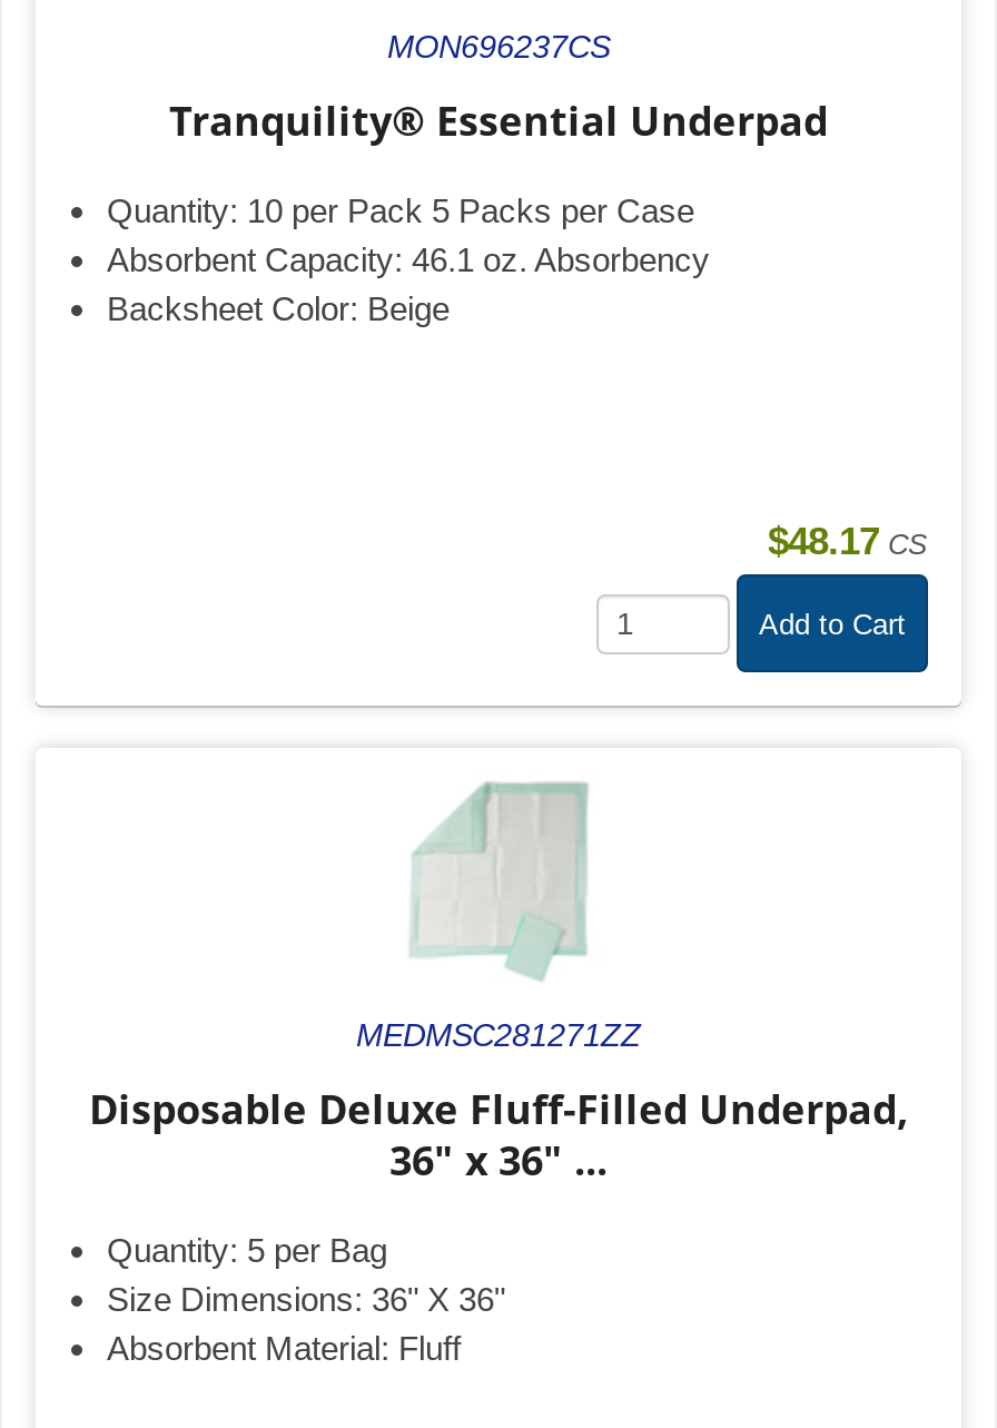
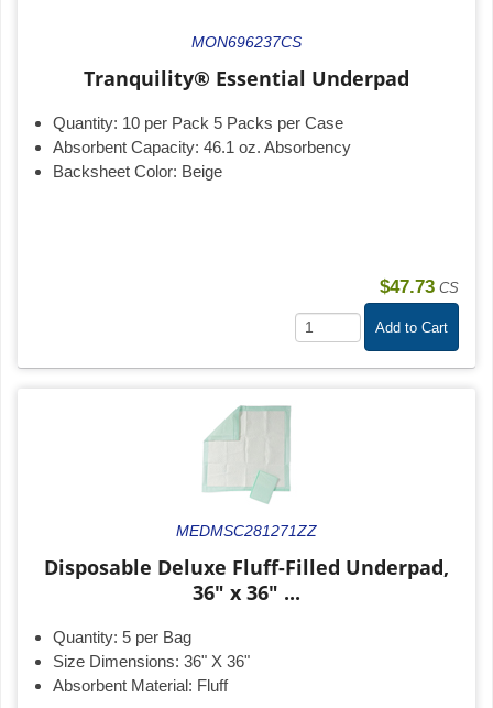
- $48.17 CS
+ $47.73 CS
